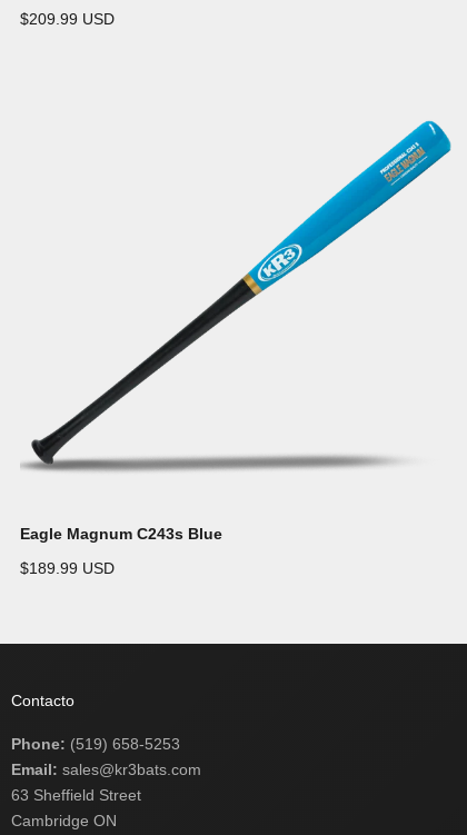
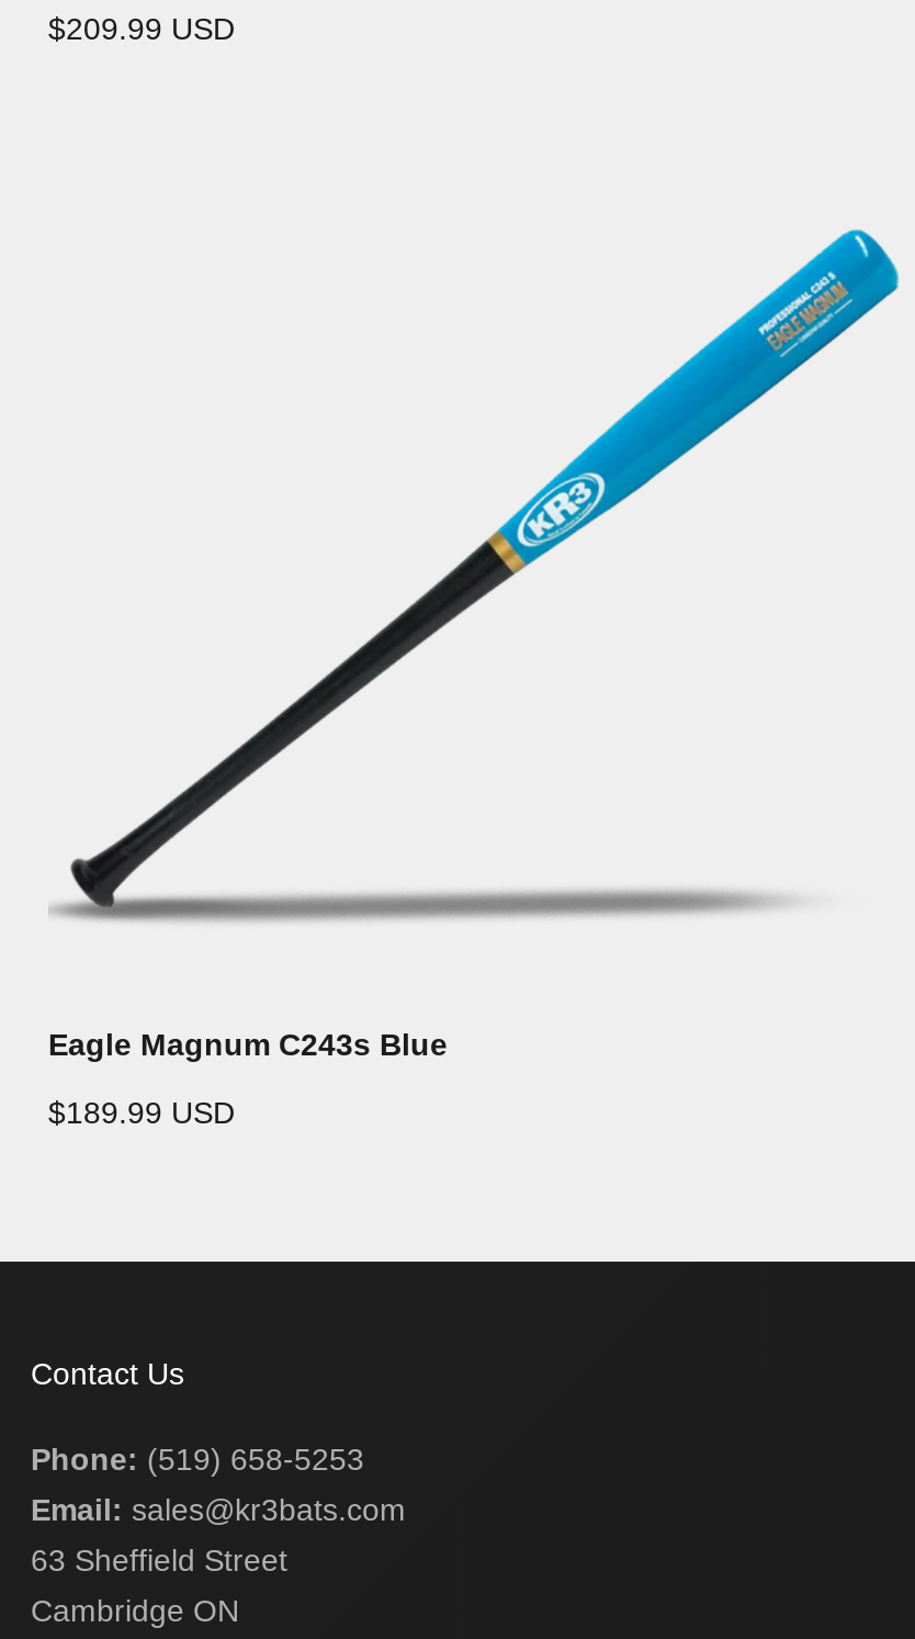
- Contacto
+ Contact Us
